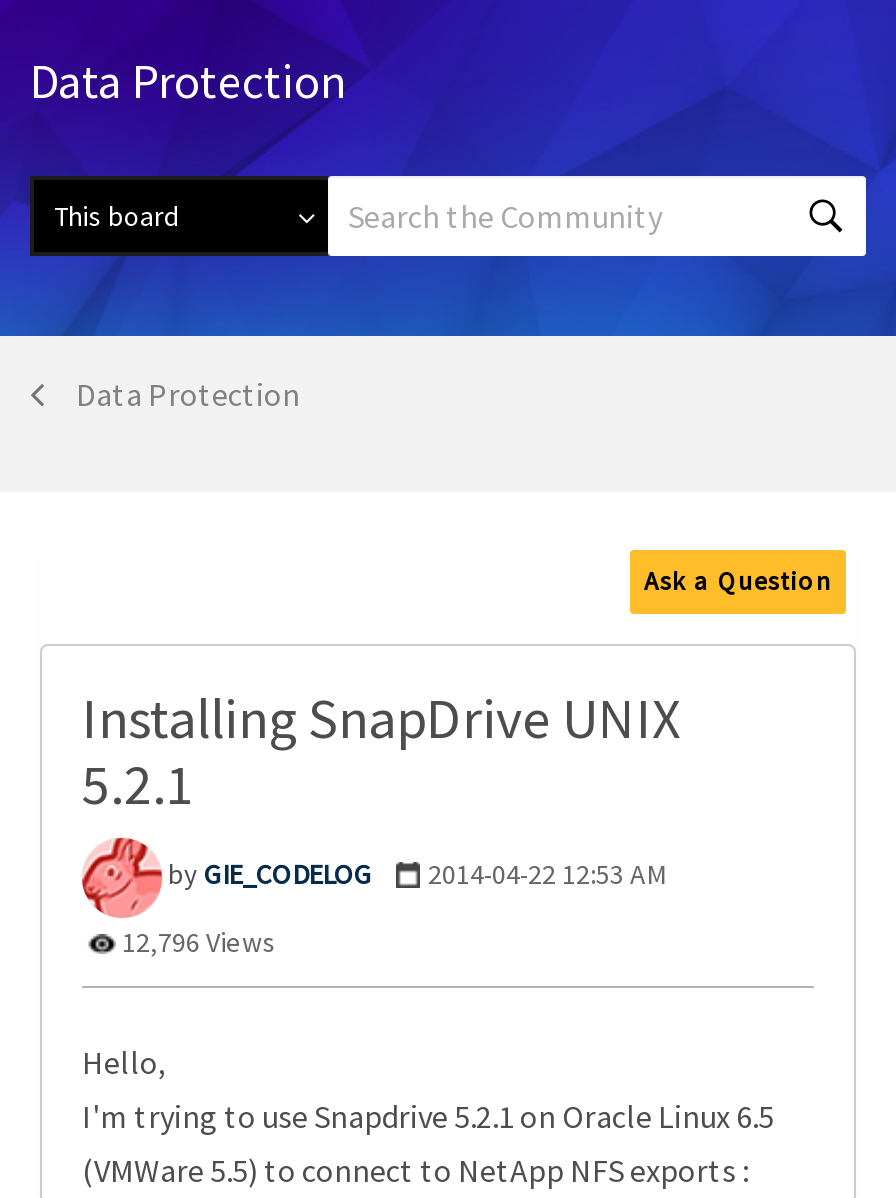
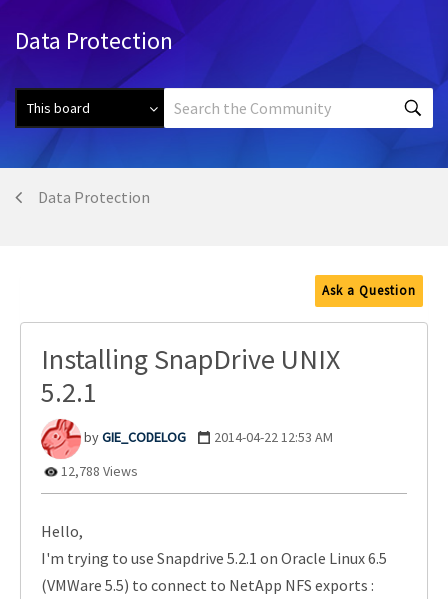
- 12,796 Views
+ 12,788 Views
